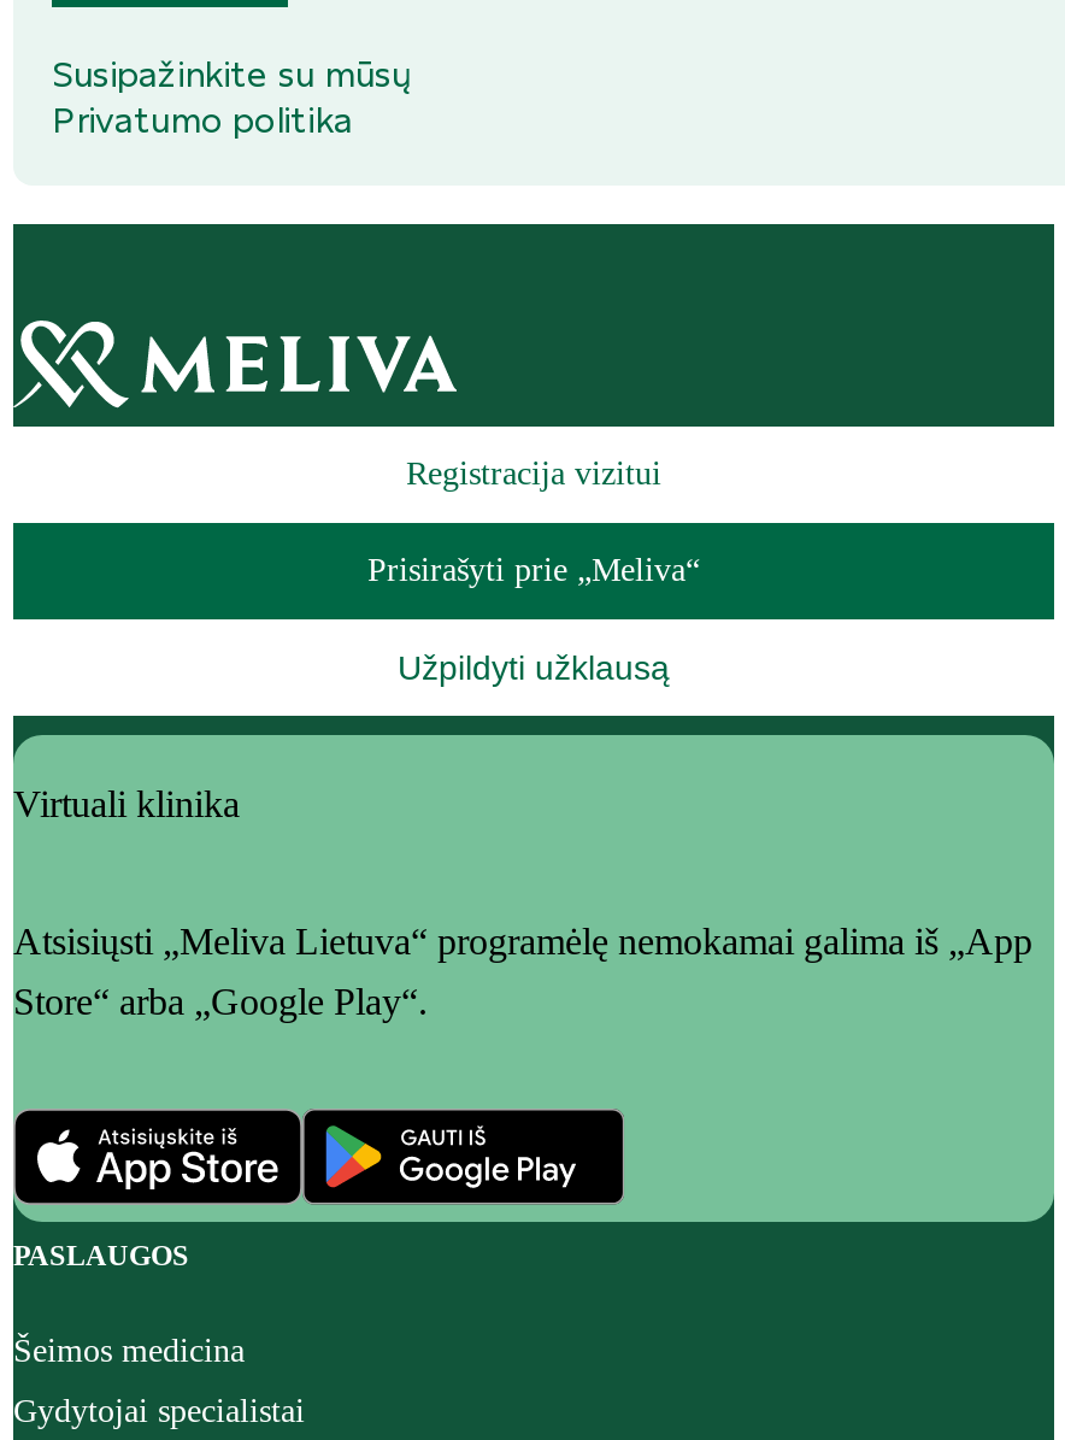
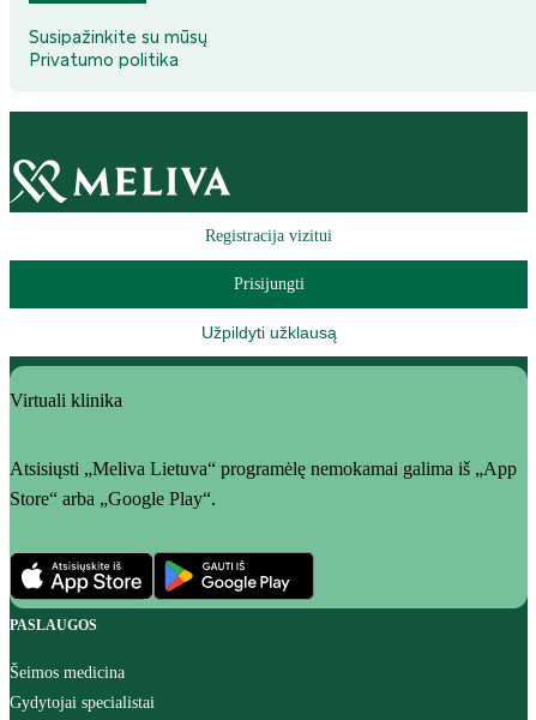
- Prisirašyti prie „Meliva“
+ Prisijungti
